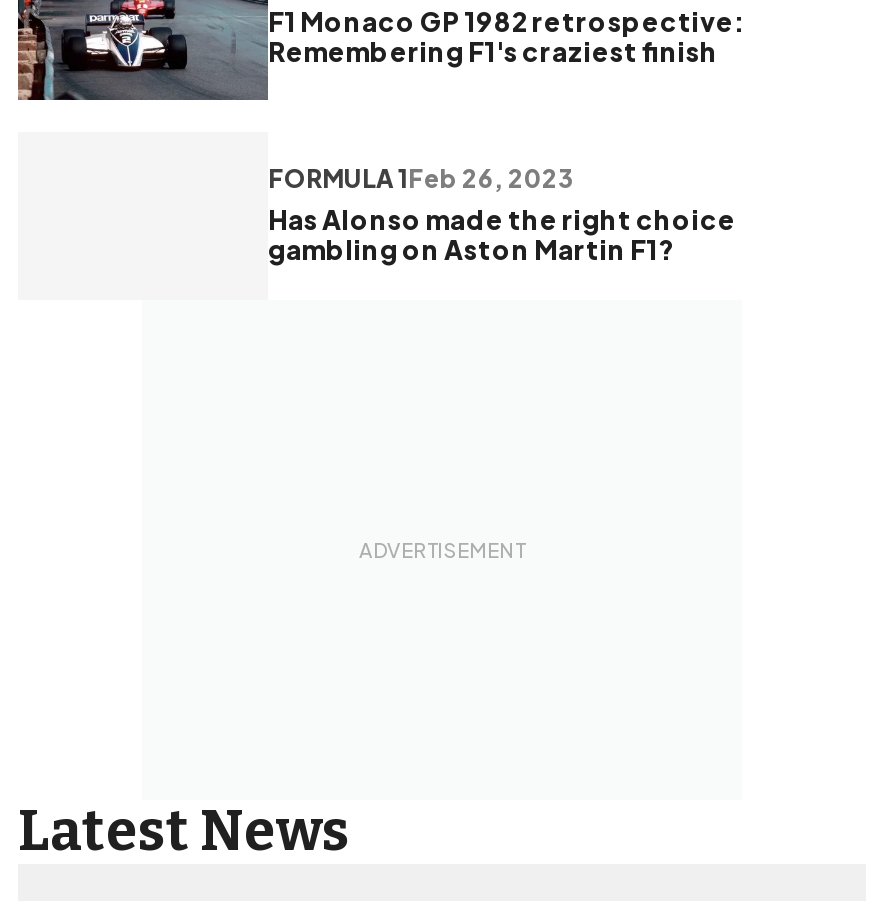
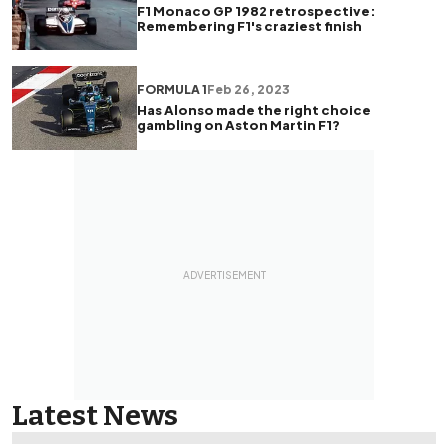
+ [image]
